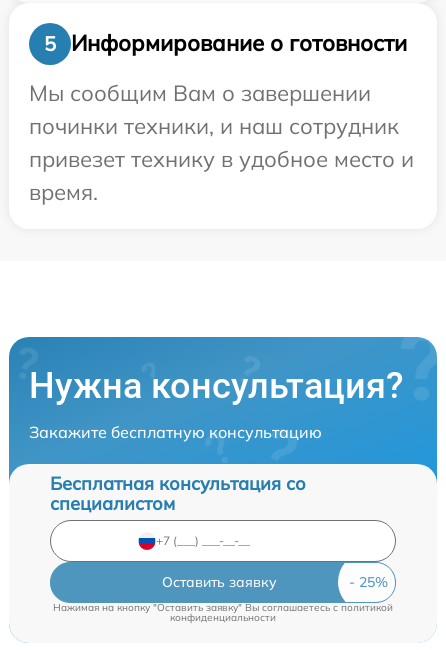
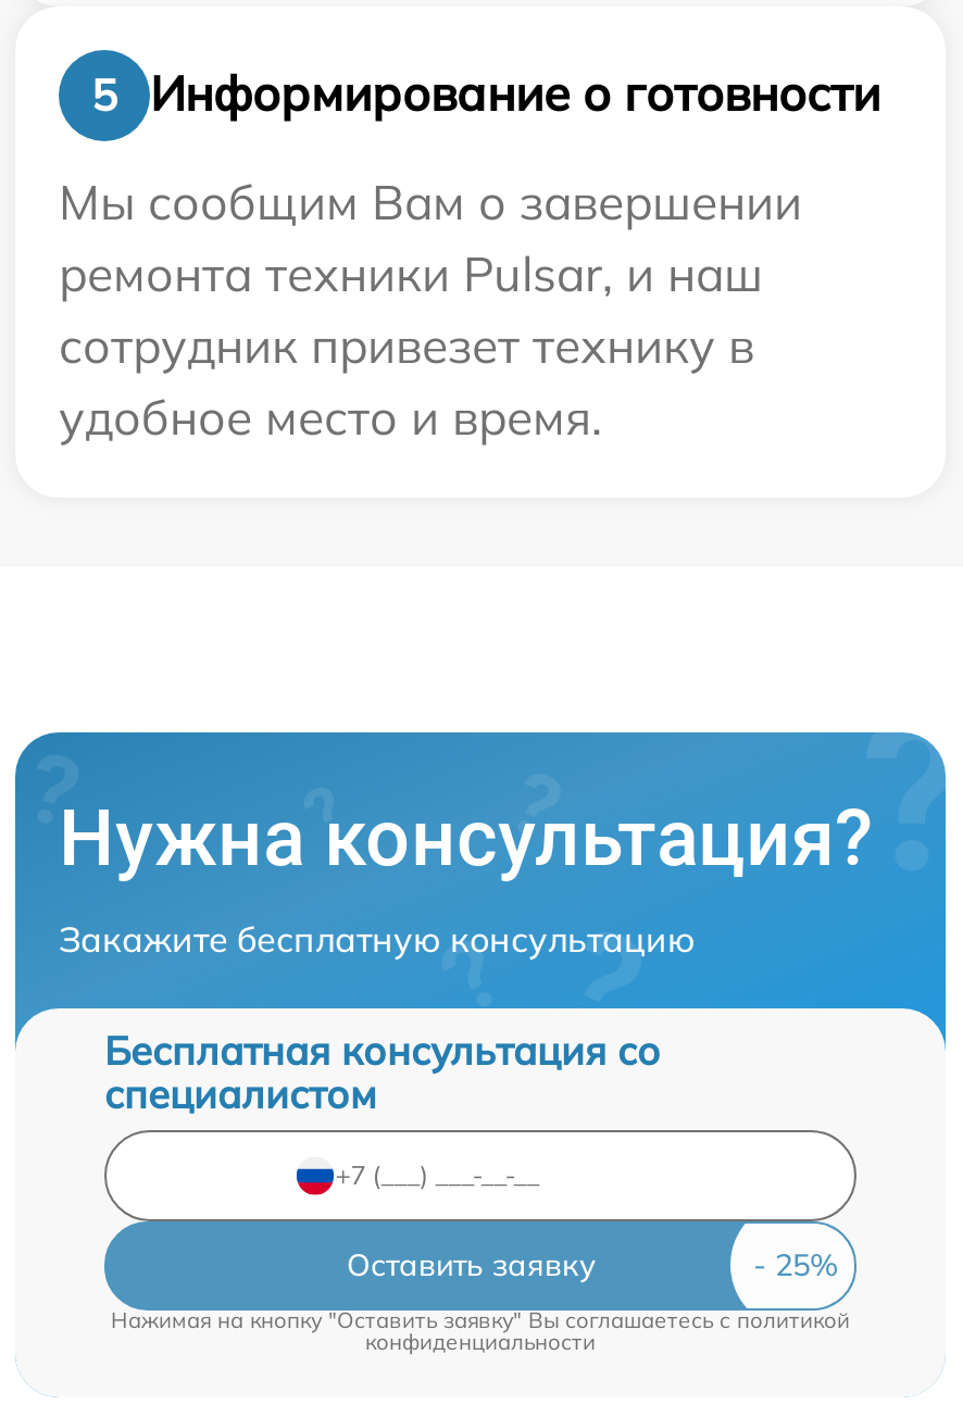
- починки техники, и наш сотрудник
- привезет технику в удобное место и
- время.
+ ремонта техники Pulsar, и наш
+ сотрудник привезет технику в
+ удобное место и время.
